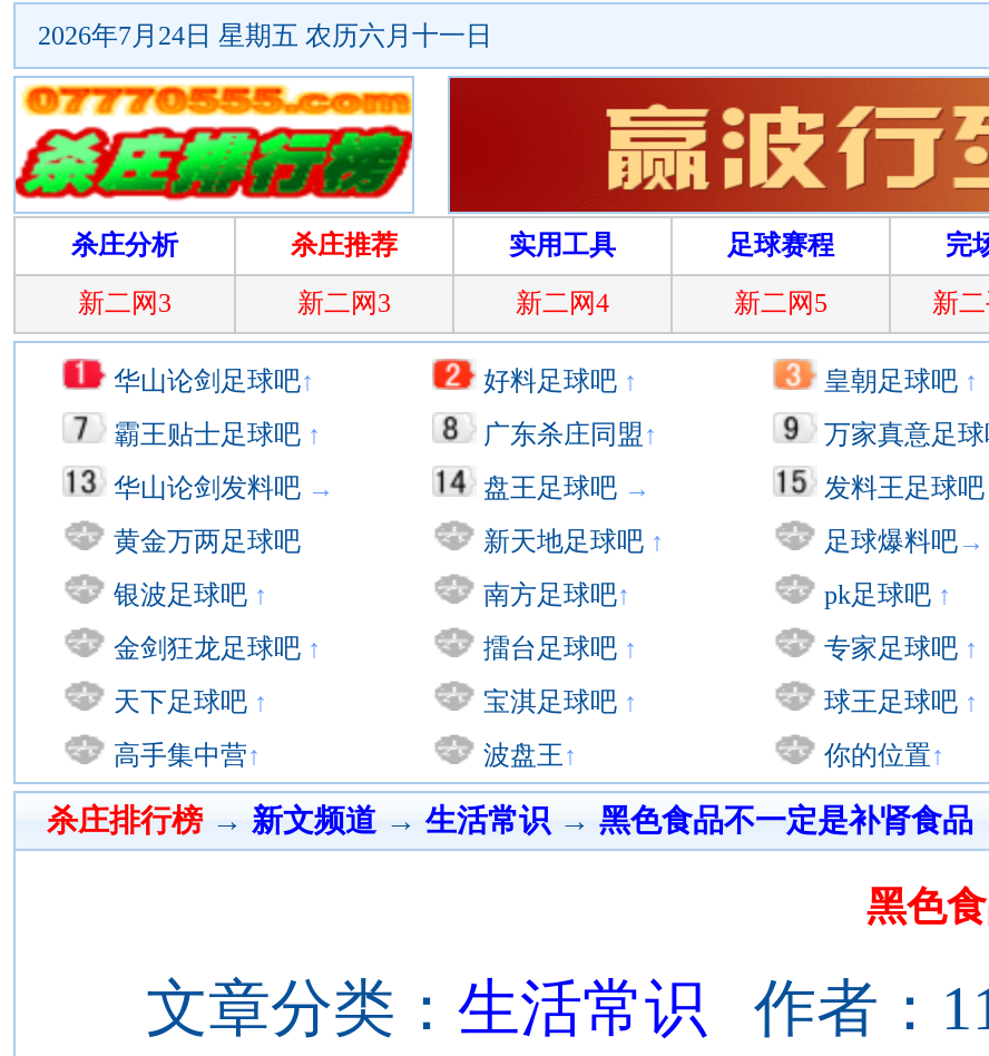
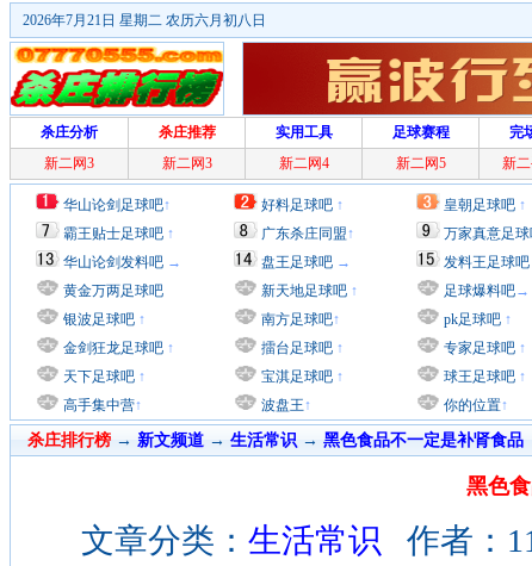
- 2026年7月24日 星期五 农历六月十一日
+ 2026年7月21日 星期二 农历六月初八日
